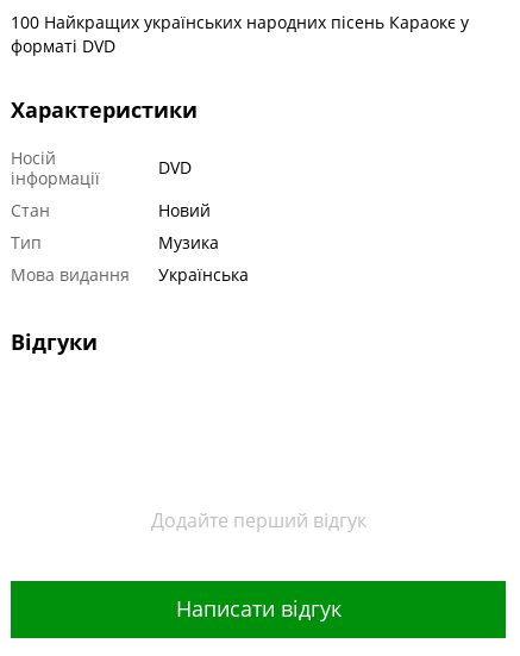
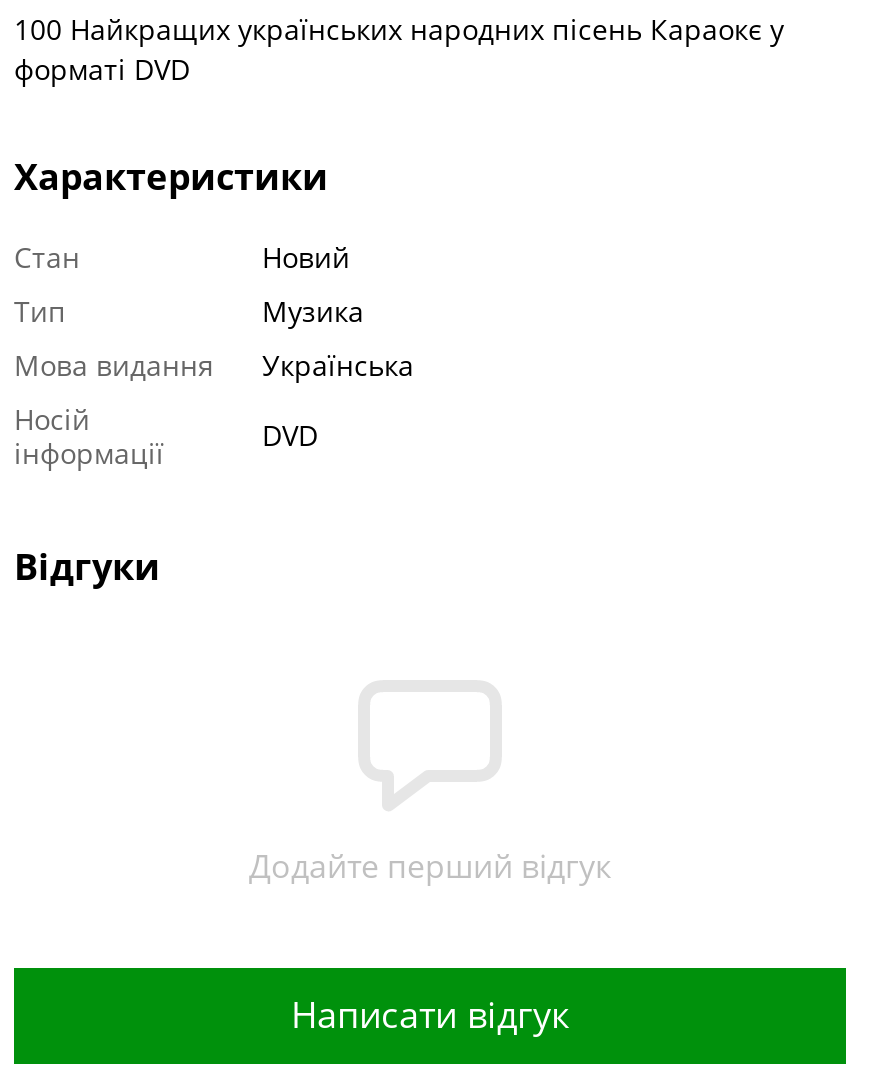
moved down: Носій | інформації | DVD

moved up: Стан | Новий | Тип | Музика | Мова видання | Українська
